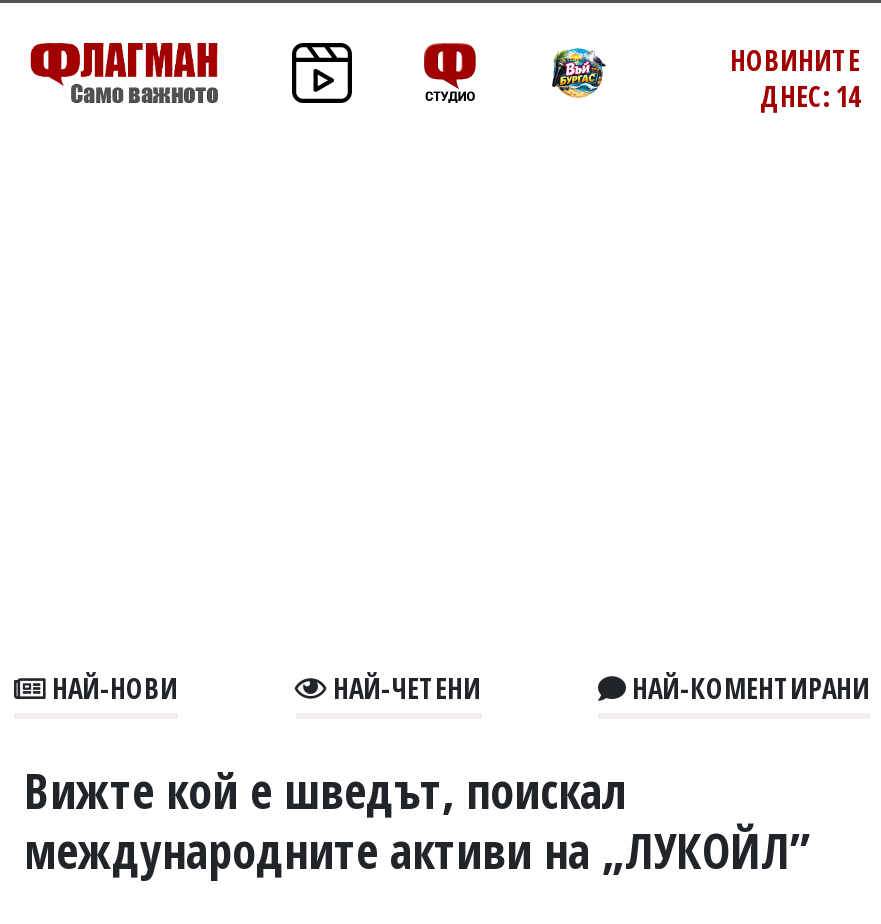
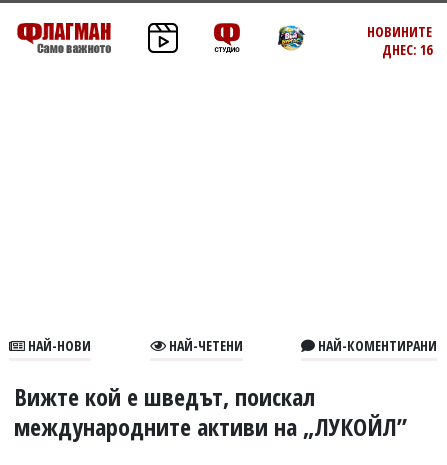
- ДНЕС: 14
+ ДНЕС: 16
